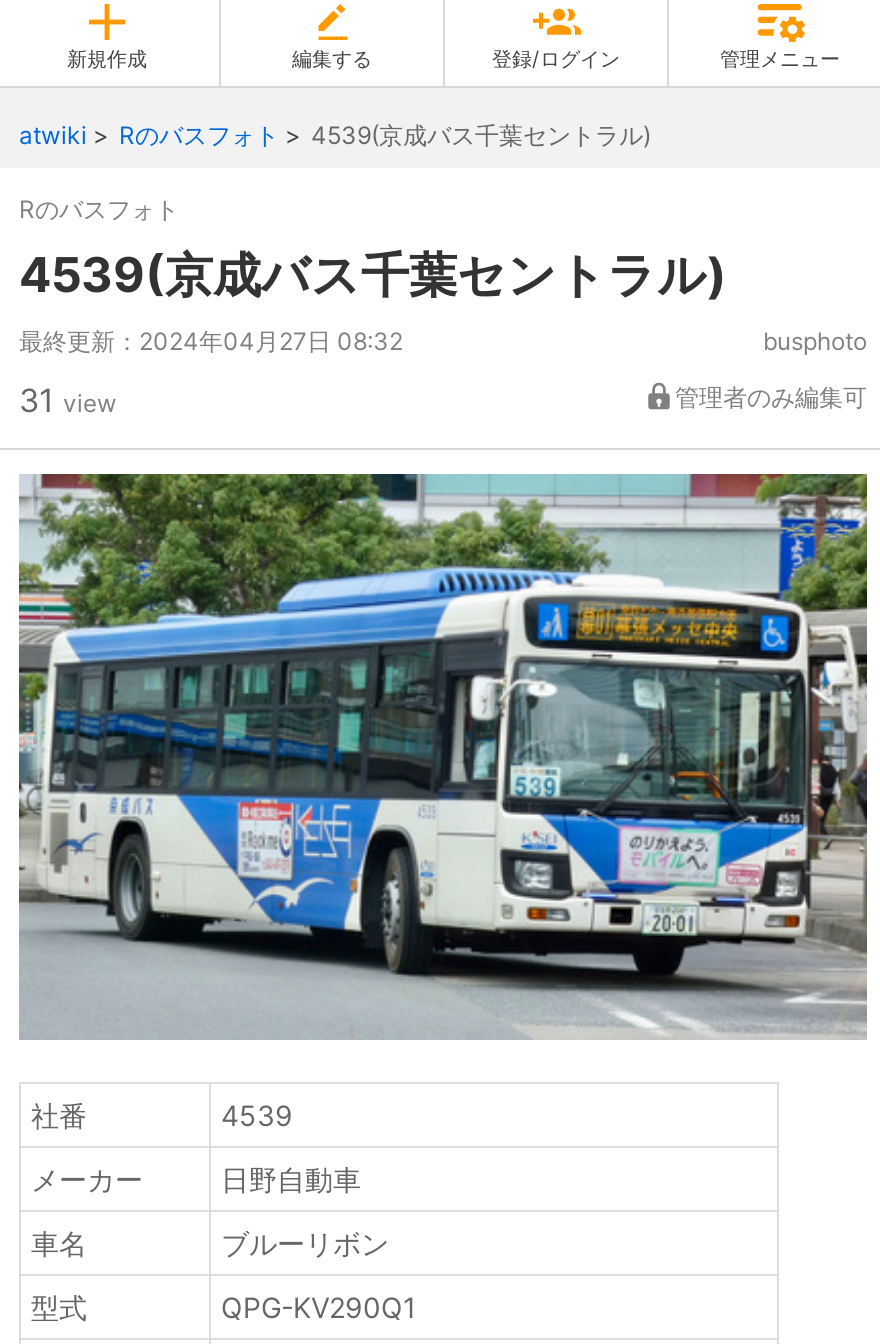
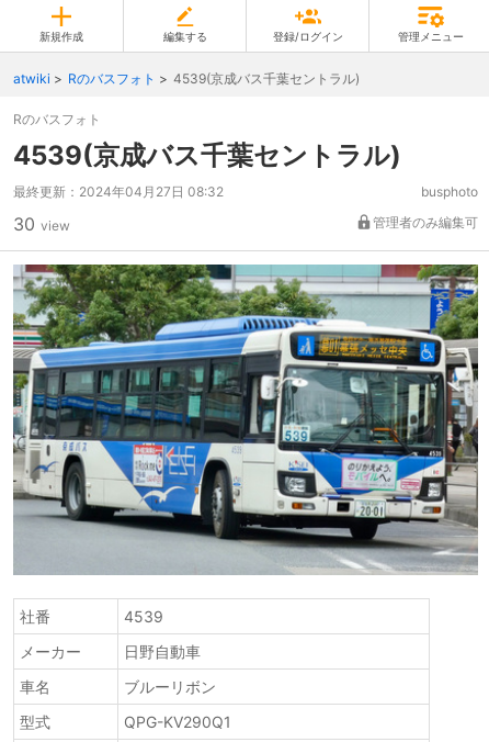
- 31 view
+ 30 view
